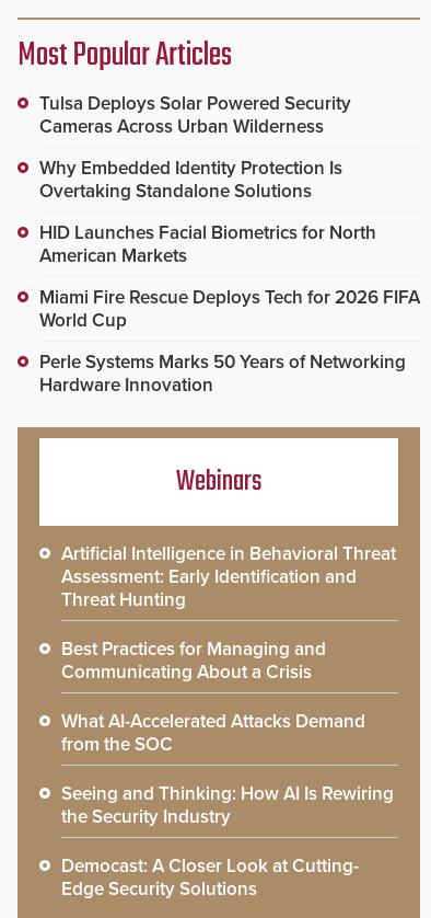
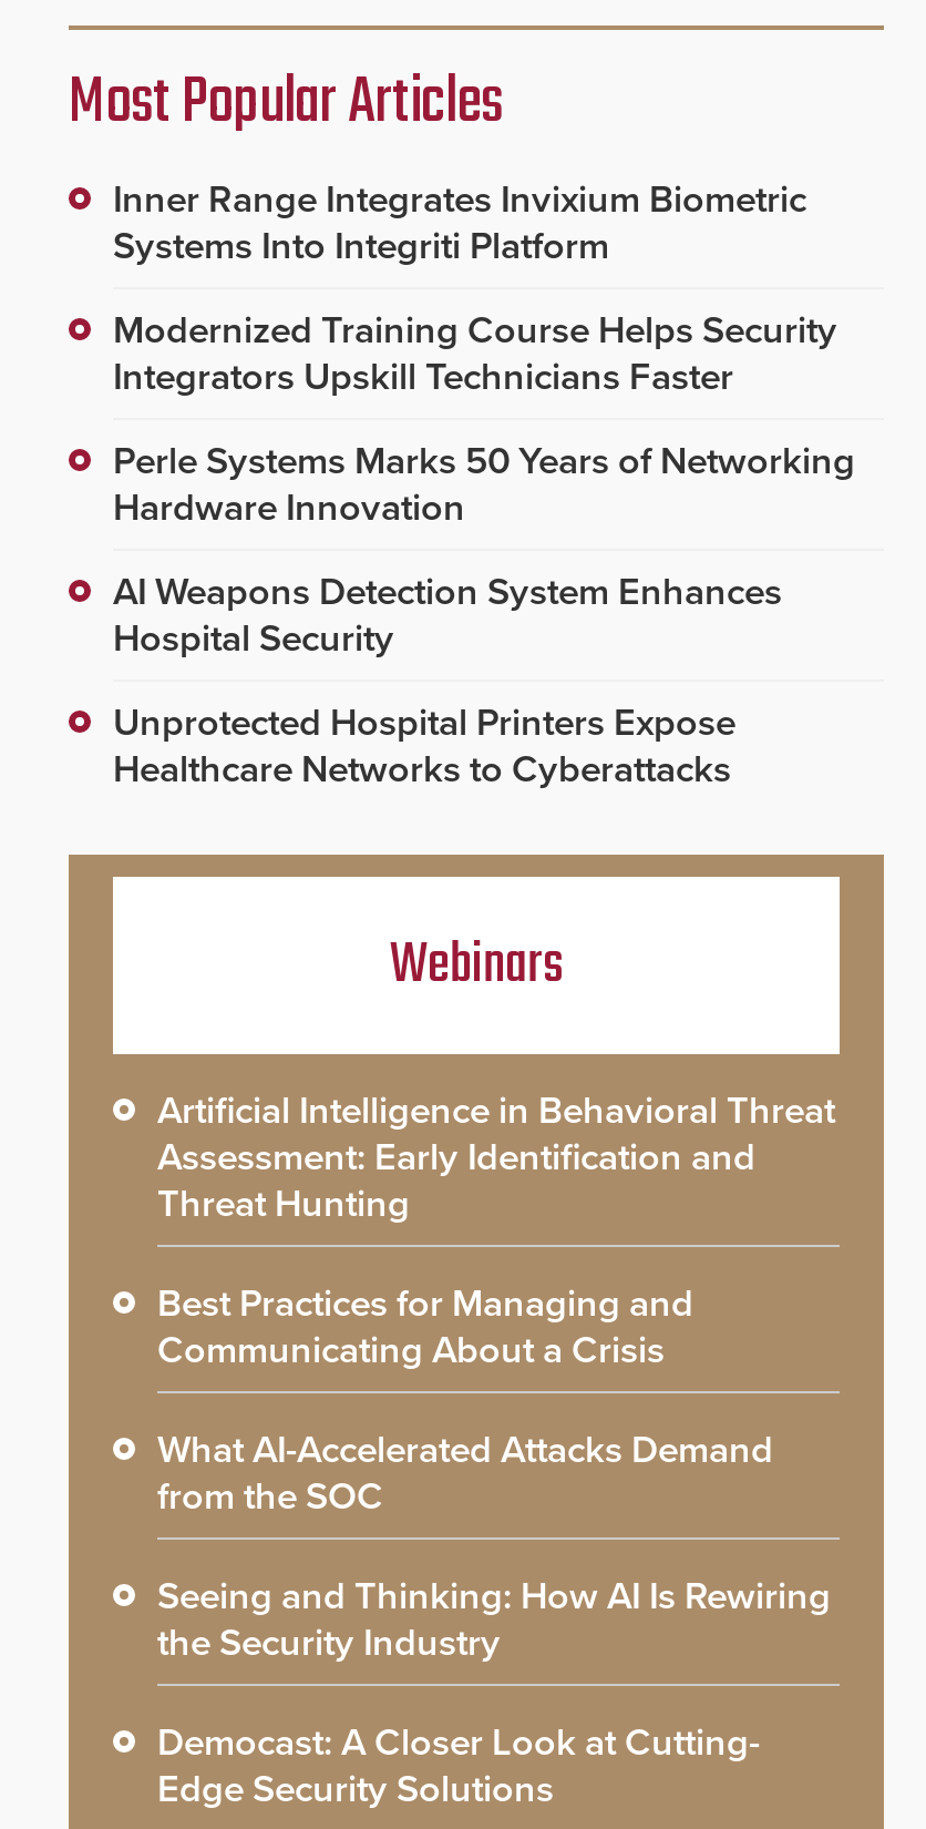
- Tulsa Deploys Solar Powered Security
- Cameras Across Urban Wilderness
- Why Embedded Identity Protection Is
- Overtaking Standalone Solutions
- HID Launches Facial Biometrics for North
- American Markets
- Miami Fire Rescue Deploys Tech for 2026 FIFA
- World Cup
+ Inner Range Integrates Invixium Biometric
+ Systems Into Integriti Platform
+ Modernized Training Course Helps Security
+ Integrators Upskill Technicians Faster

moved up: Perle Systems Marks 50 Years of Networking | Hardware Innovation

+ AI Weapons Detection System Enhances
+ Hospital Security
+ Unprotected Hospital Printers Expose
+ Healthcare Networks to Cyberattacks
